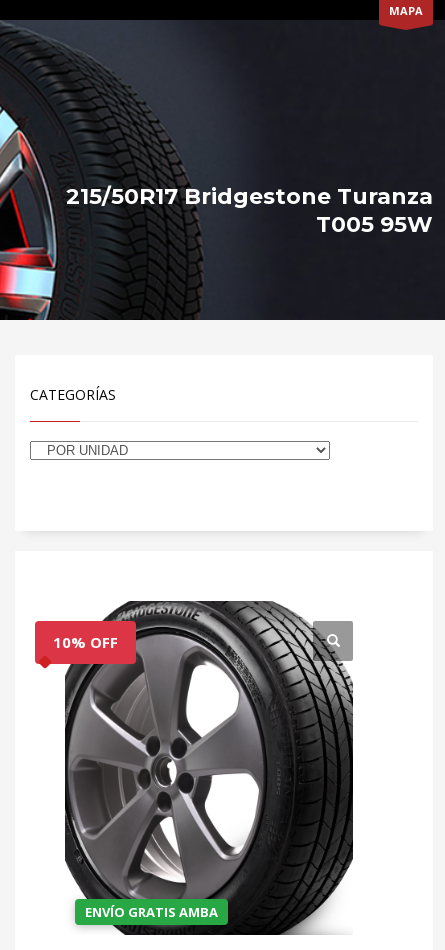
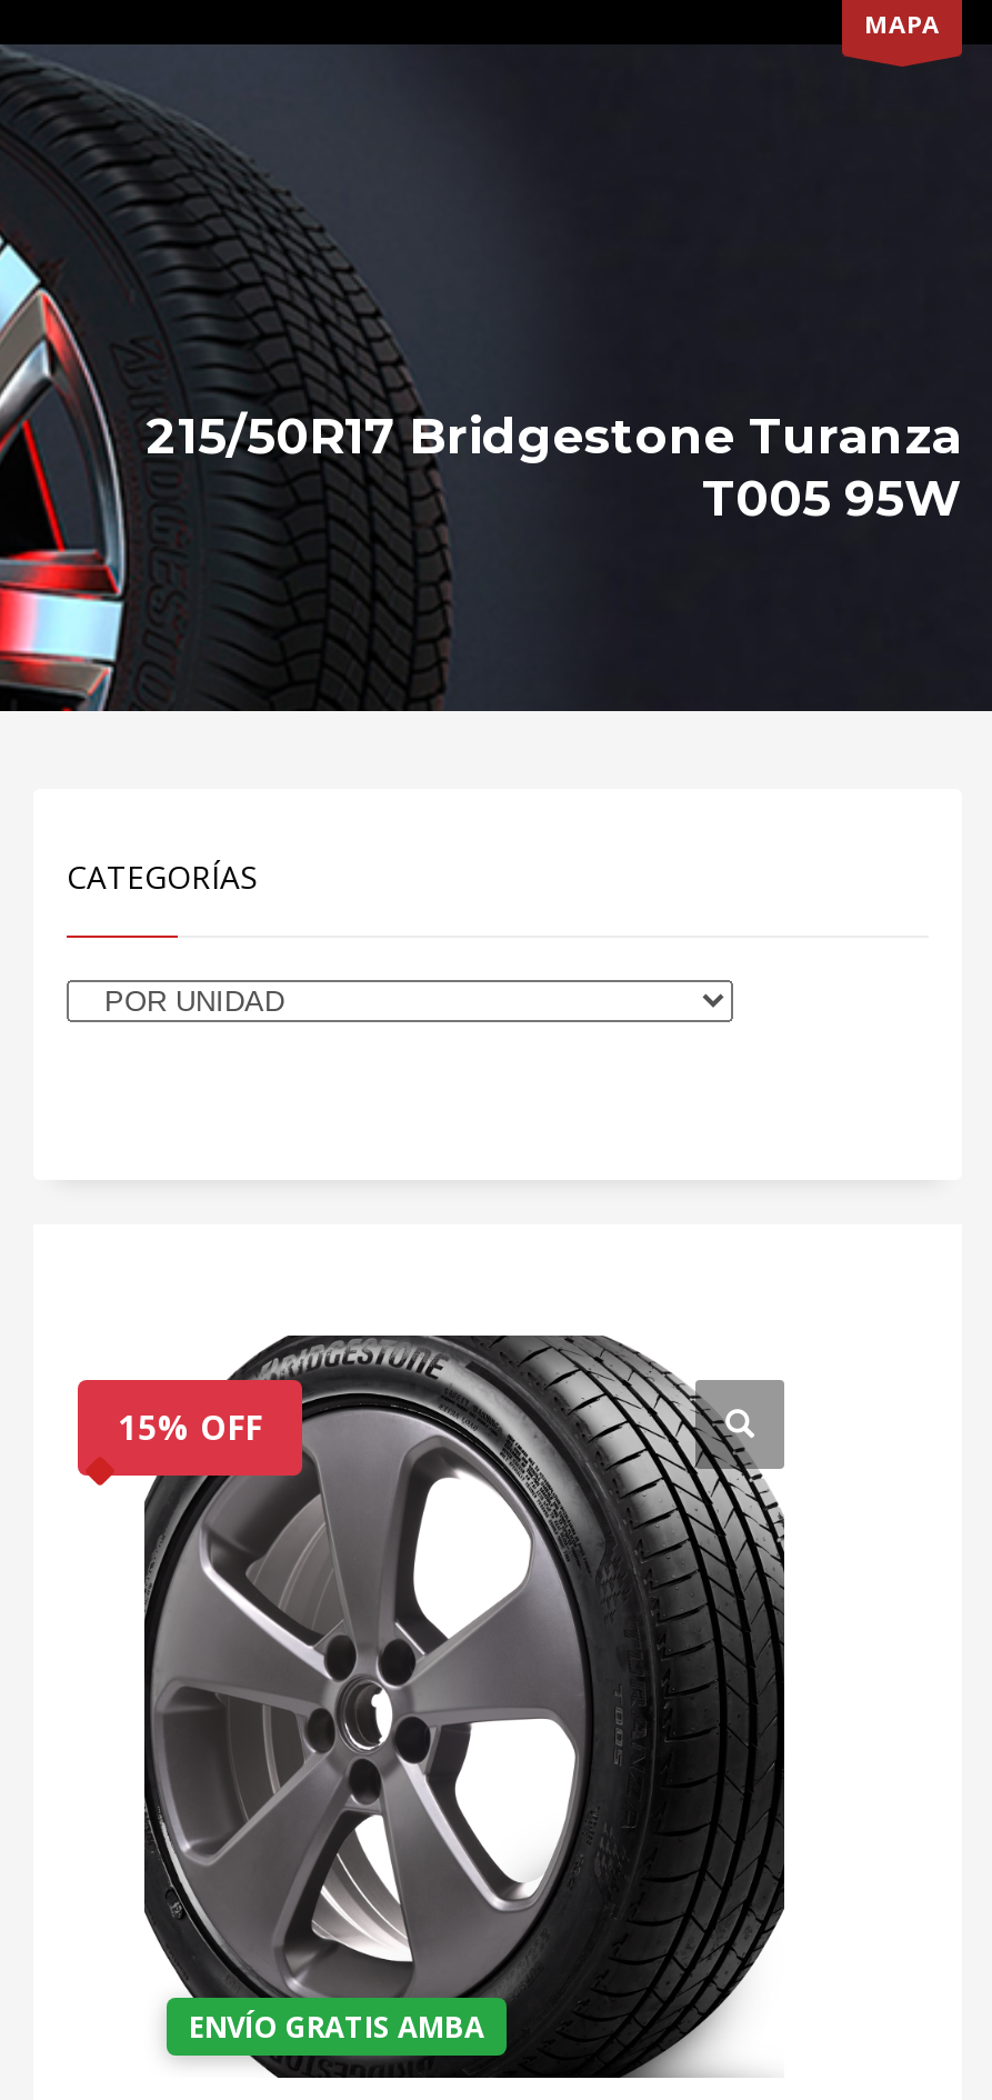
- 10% OFF
+ 15% OFF
